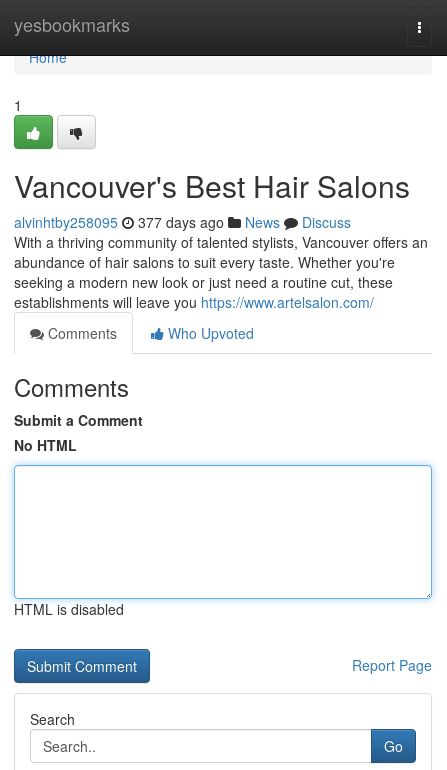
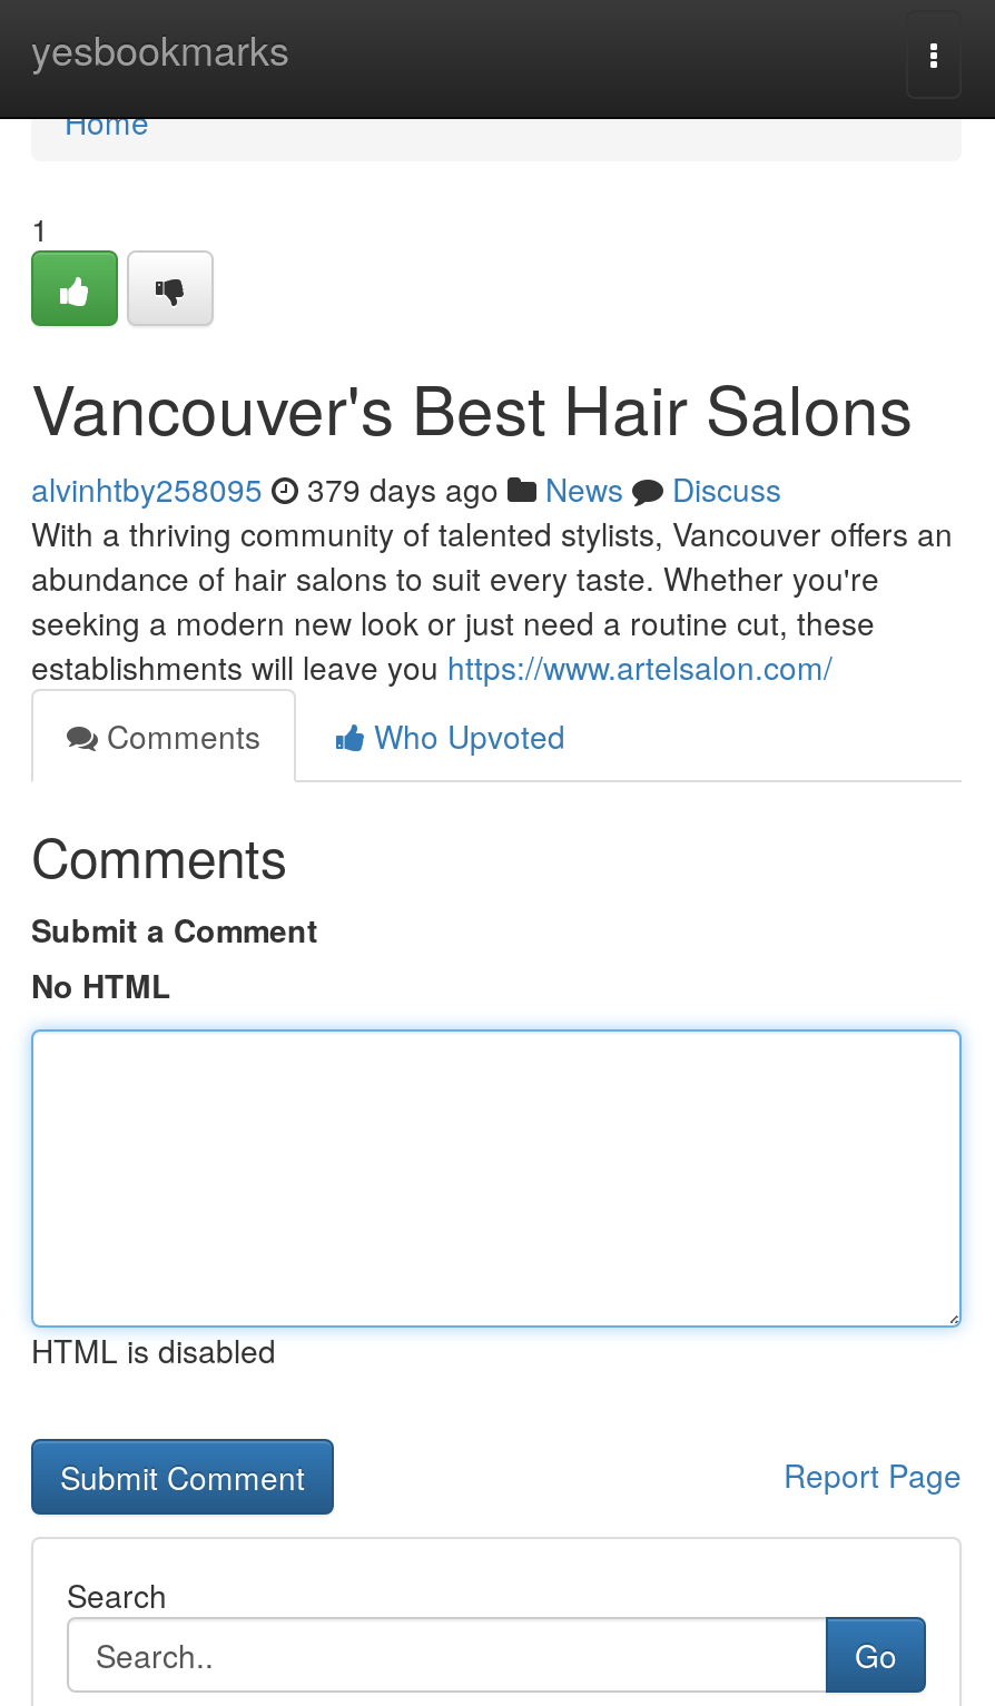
- alvinhtby258095 377 days ago News Discuss
+ alvinhtby258095 379 days ago News Discuss
